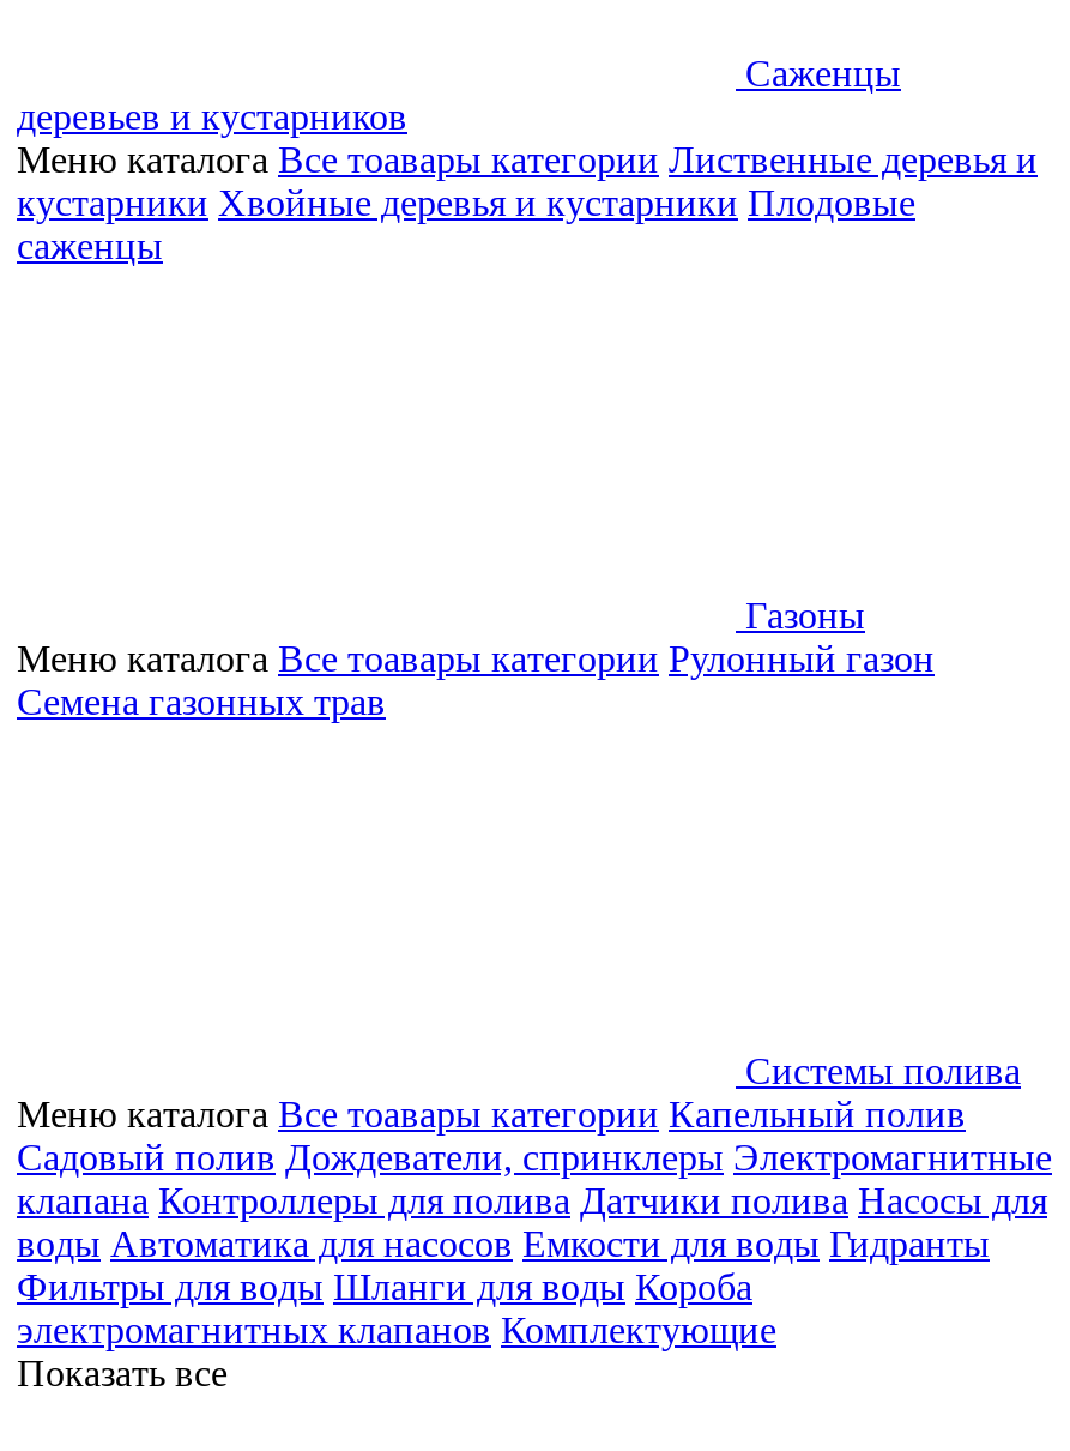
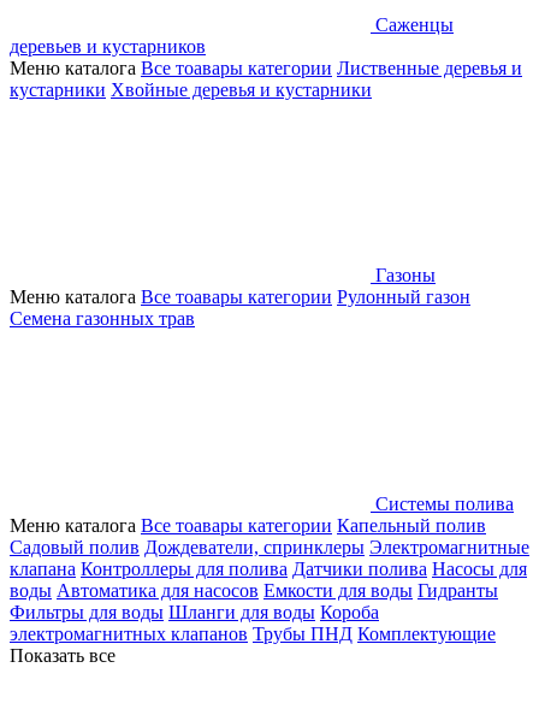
- кустарники Хвойные деревья и кустарники Плодовые
- саженцы
+ кустарники Хвойные деревья и кустарники

- электромагнитных клапанов Комплектующие
+ электромагнитных клапанов Трубы ПНД Комплектующие
